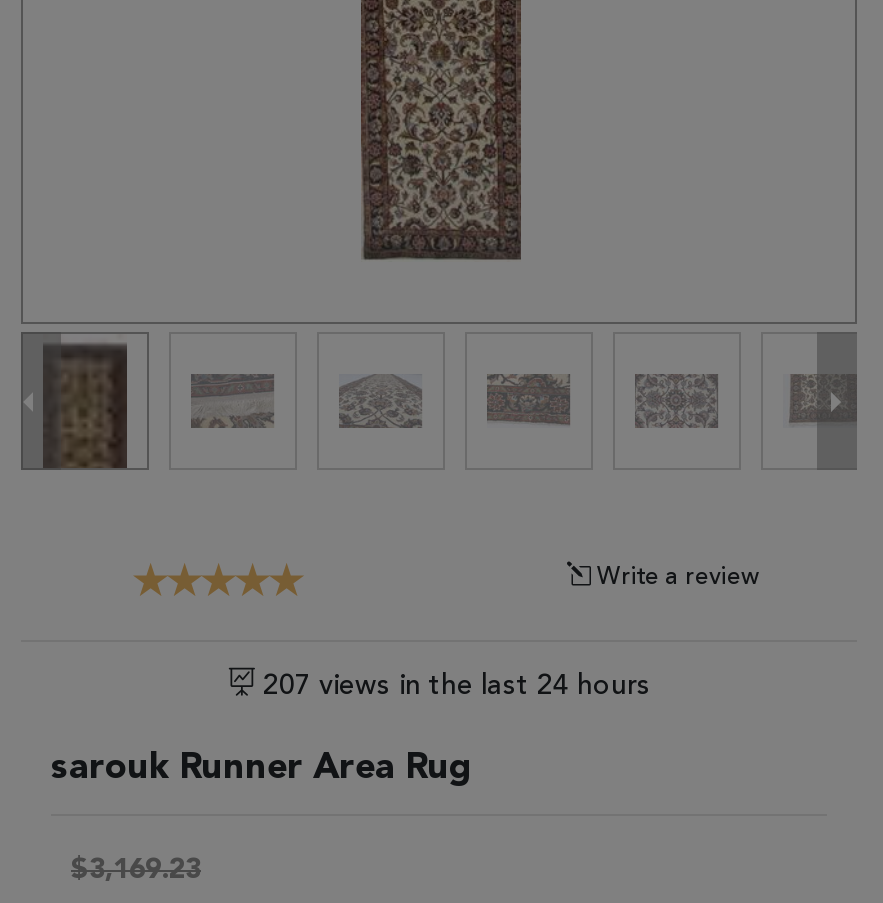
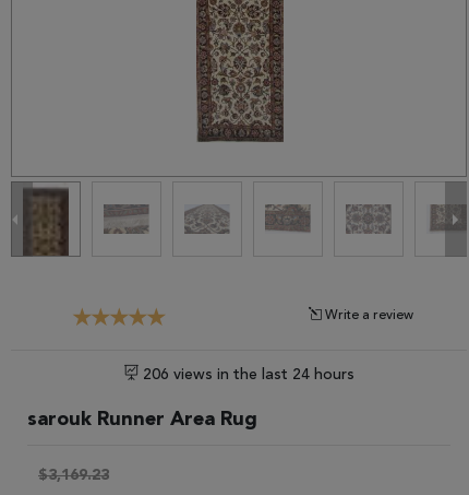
- 207 views in the last 24 hours
+ 206 views in the last 24 hours
